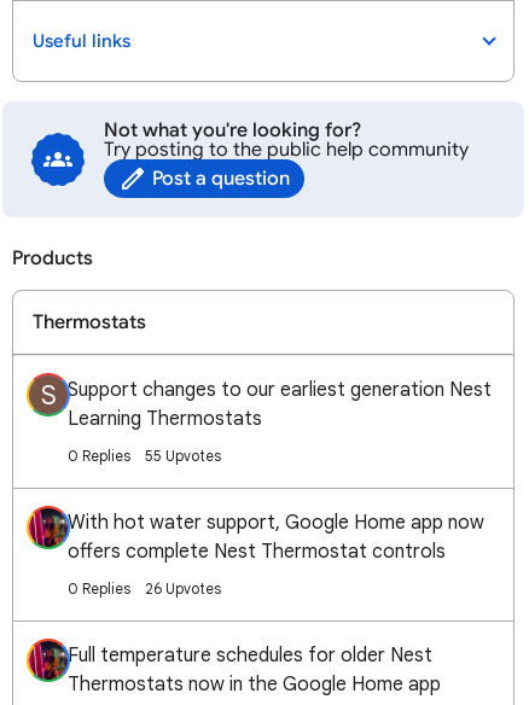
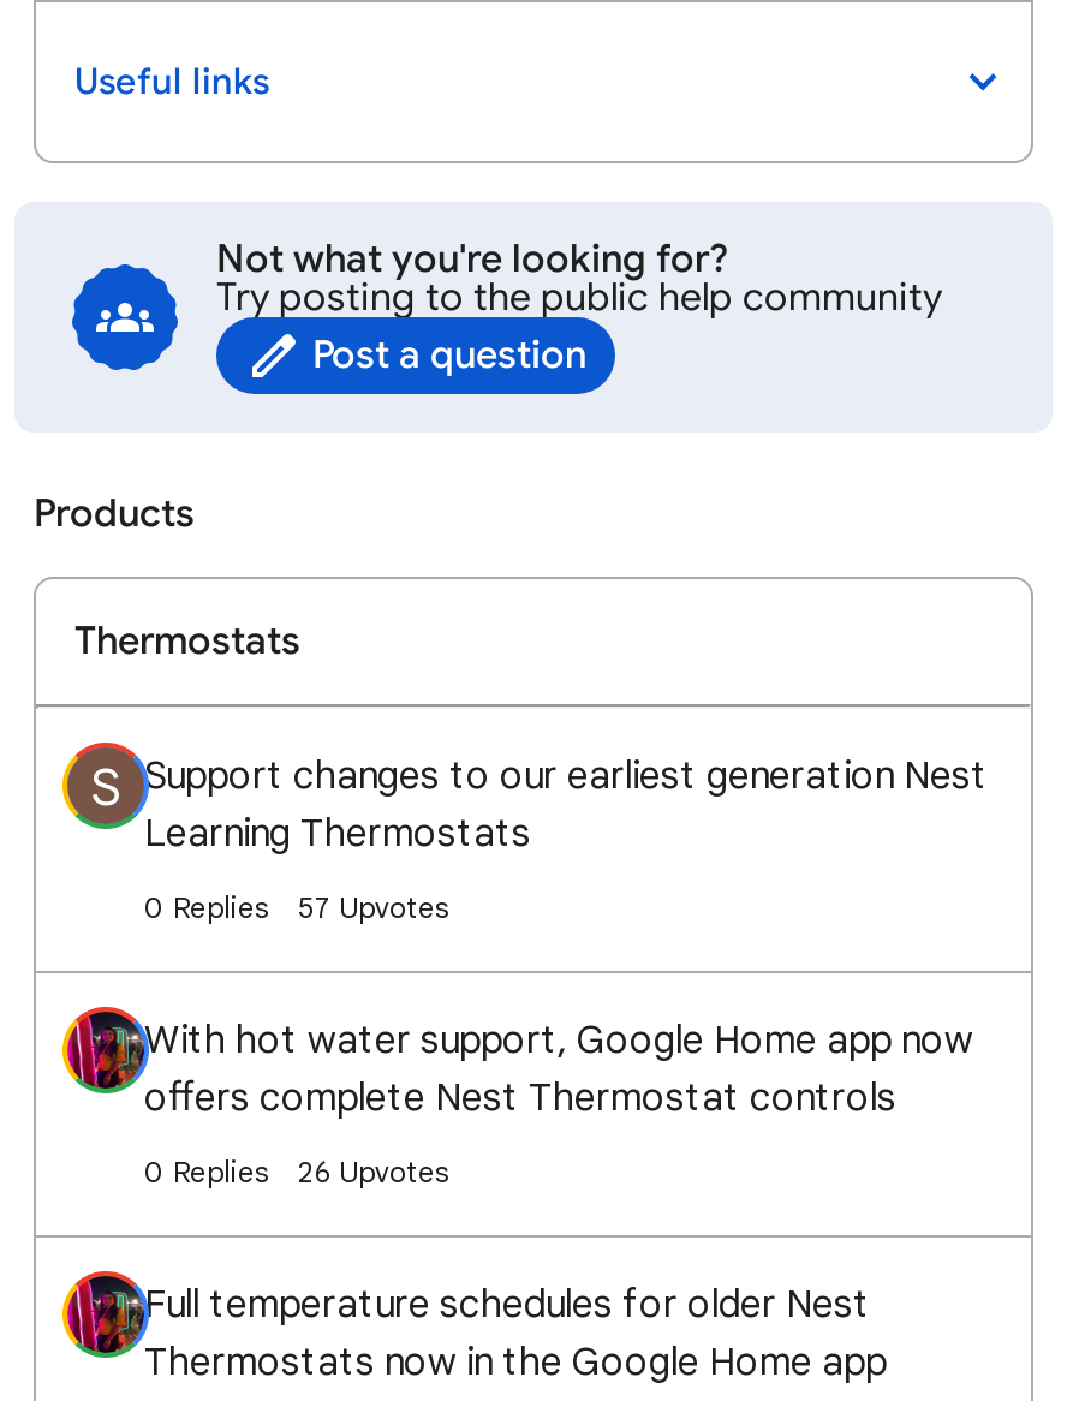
- 55 Upvotes
+ 57 Upvotes
